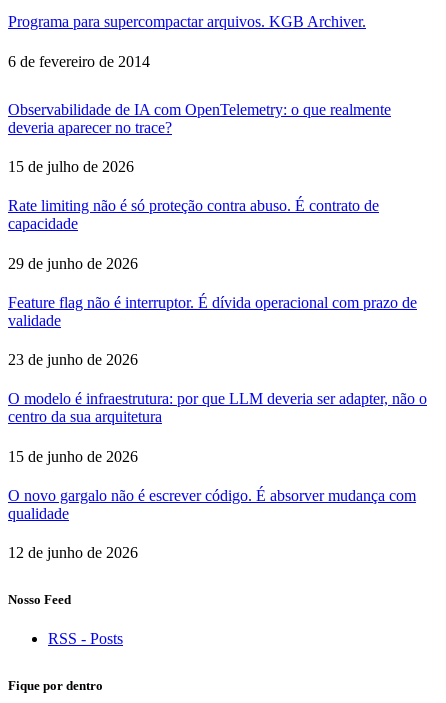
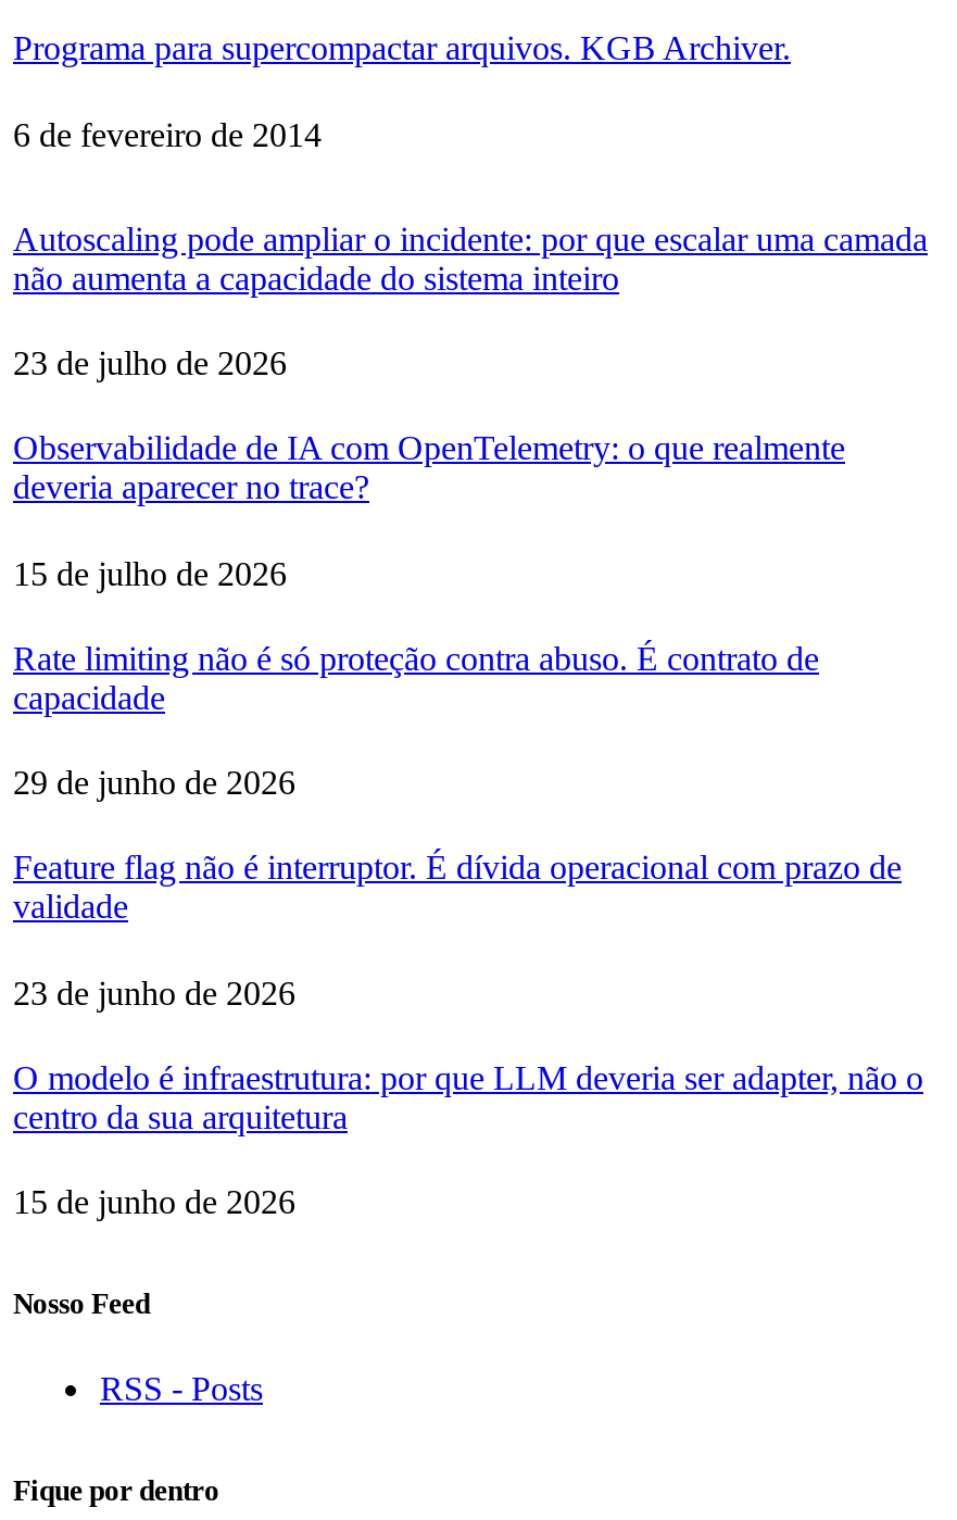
+ Autoscaling pode ampliar o incidente: por que escalar uma camada
+ não aumenta a capacidade do sistema inteiro
+ 23 de julho de 2026

moved down: Observabilidade de IA com OpenTelemetry: o que realmente | deveria aparecer no trace? | 15 de julho de 2026 | ... | centro da sua arquitetura | 15 de junho de 2026

- O novo gargalo não é escrever código. É absorver mudança com
- qualidade
- 12 de junho de 2026
